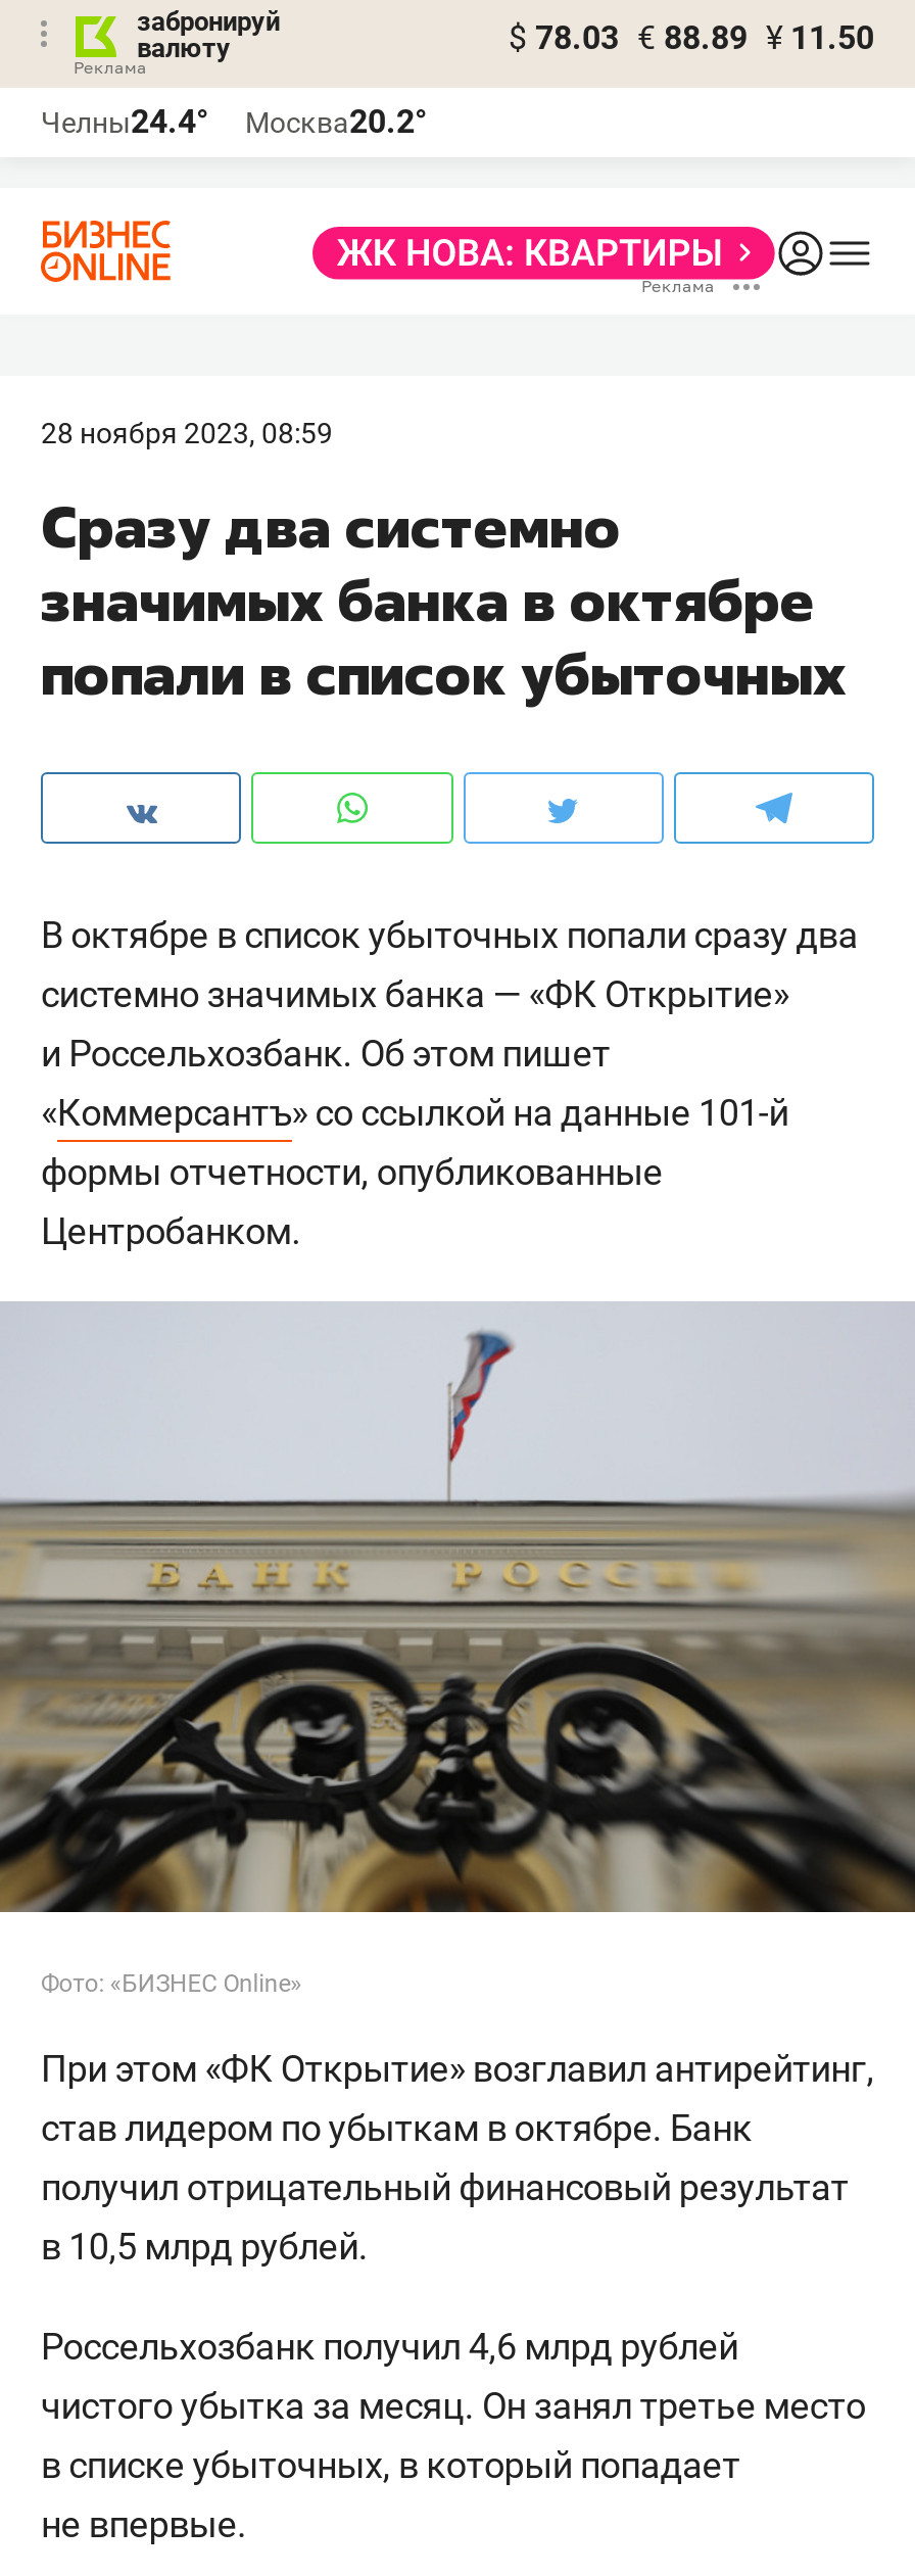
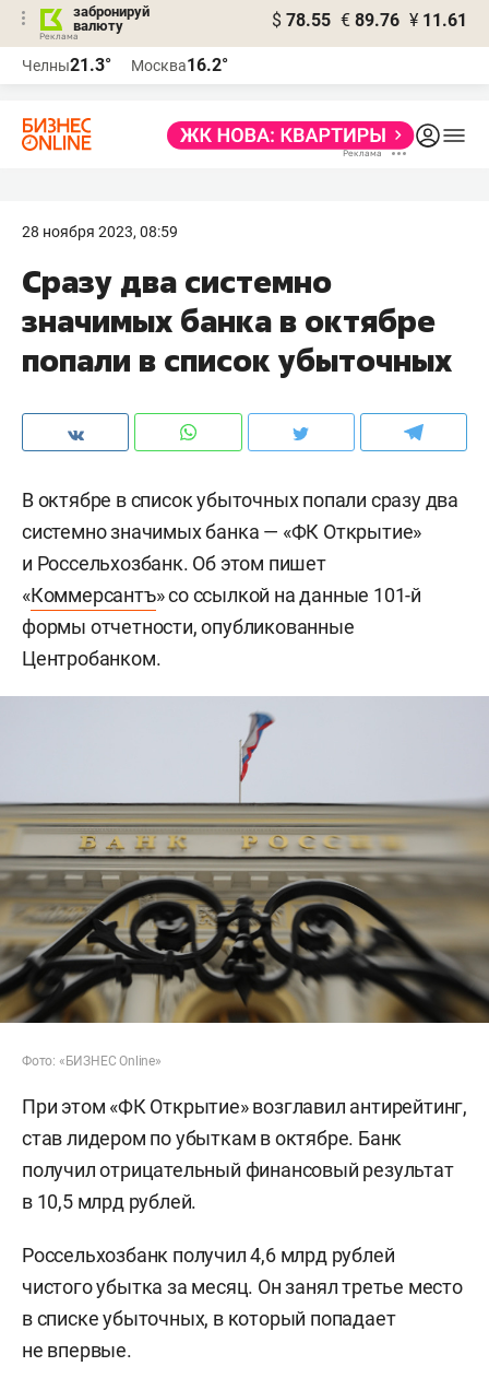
- $ 78.03 € 88.89 ¥ 11.50
+ $ 78.55 € 89.76 ¥ 11.61

- Челны24.4°
+ Челны21.3°

- Москва20.2°
+ Москва16.2°
